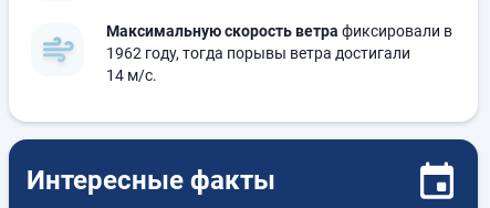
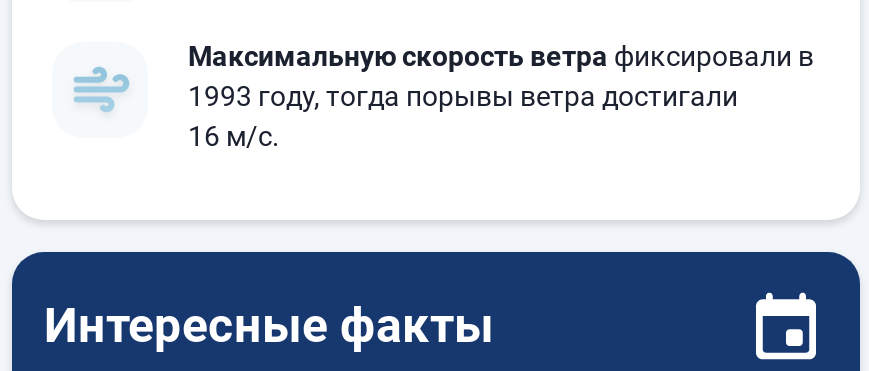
- 1962 году, тогда порывы ветра достигали
+ 1993 году, тогда порывы ветра достигали

- 14 м/с.
+ 16 м/с.
